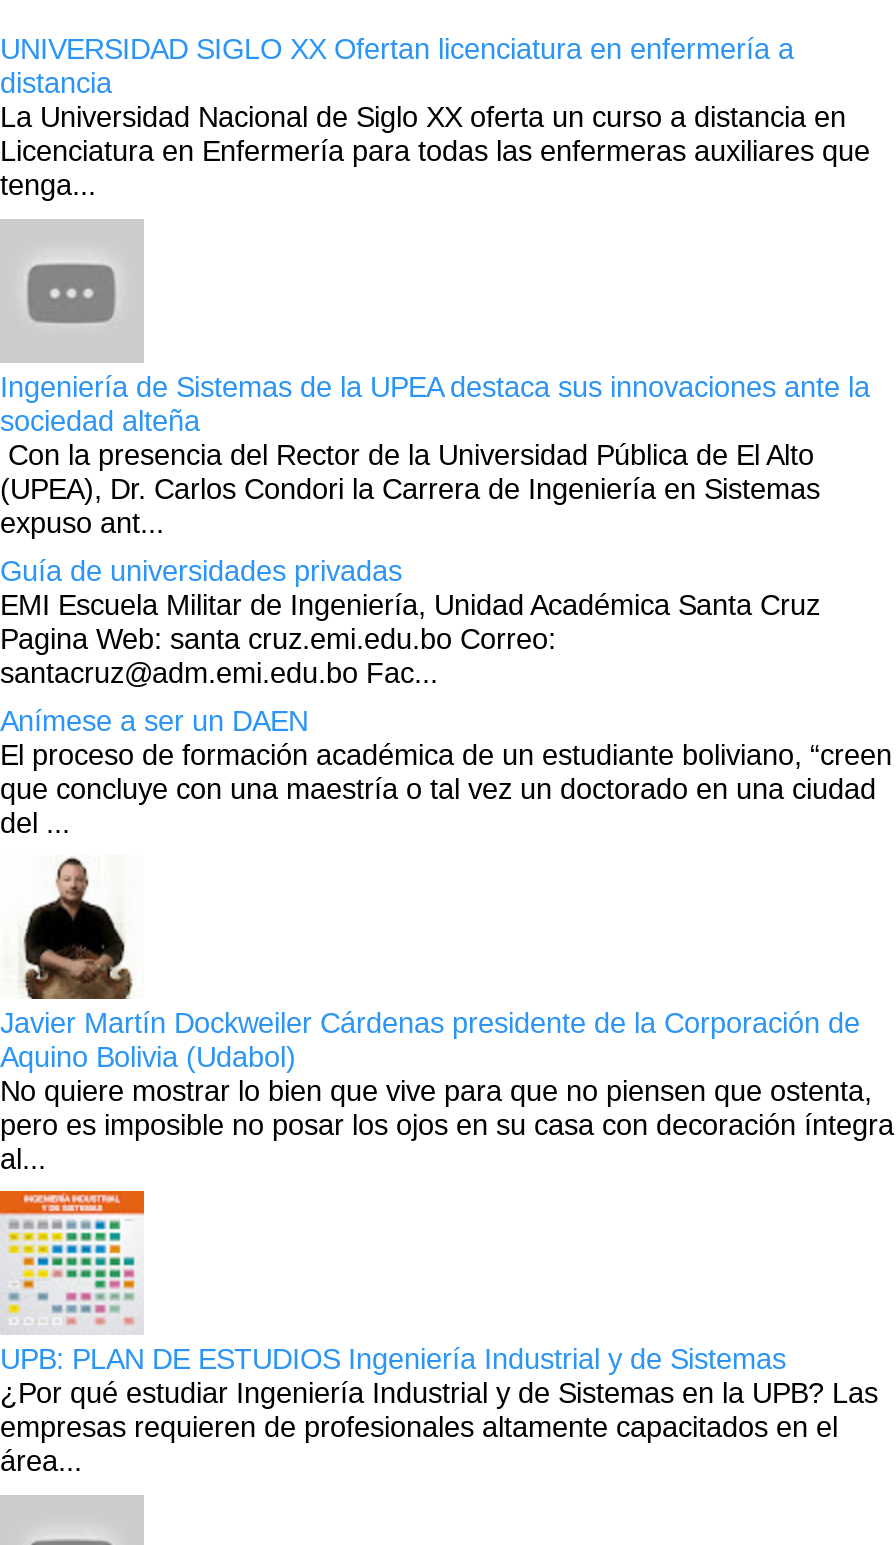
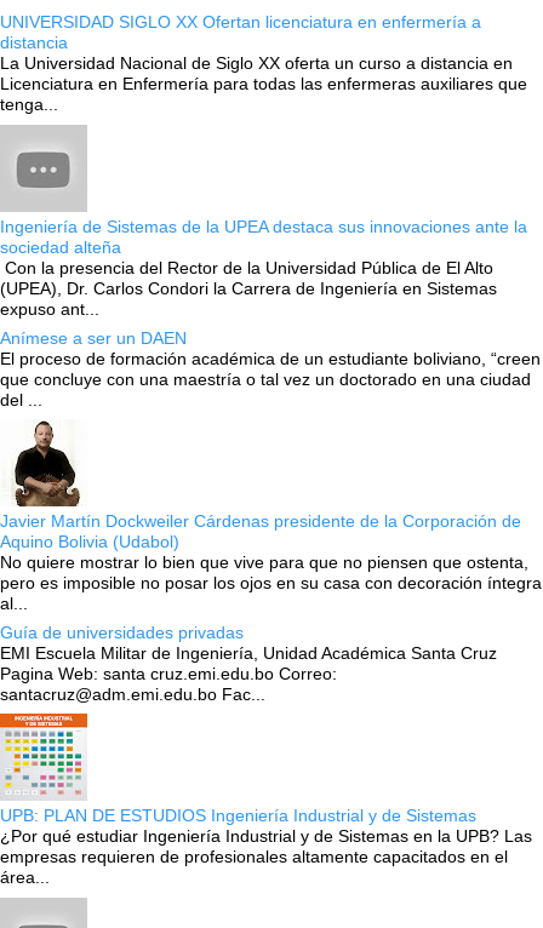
moved down: Guía de universidades privadas | EMI Escuela Militar de Ingeniería, Unidad Académica Santa Cruz | Pagina Web: santa cruz.emi.edu.bo Correo: | santacruz@adm.emi.edu.bo Fac...

moved up: [image] | Anímese a ser un DAEN | El proceso de formación académica de un estudiante boliviano, “creen | ... | pero es imposible no posar los ojos en su casa con decoración íntegra | al...
